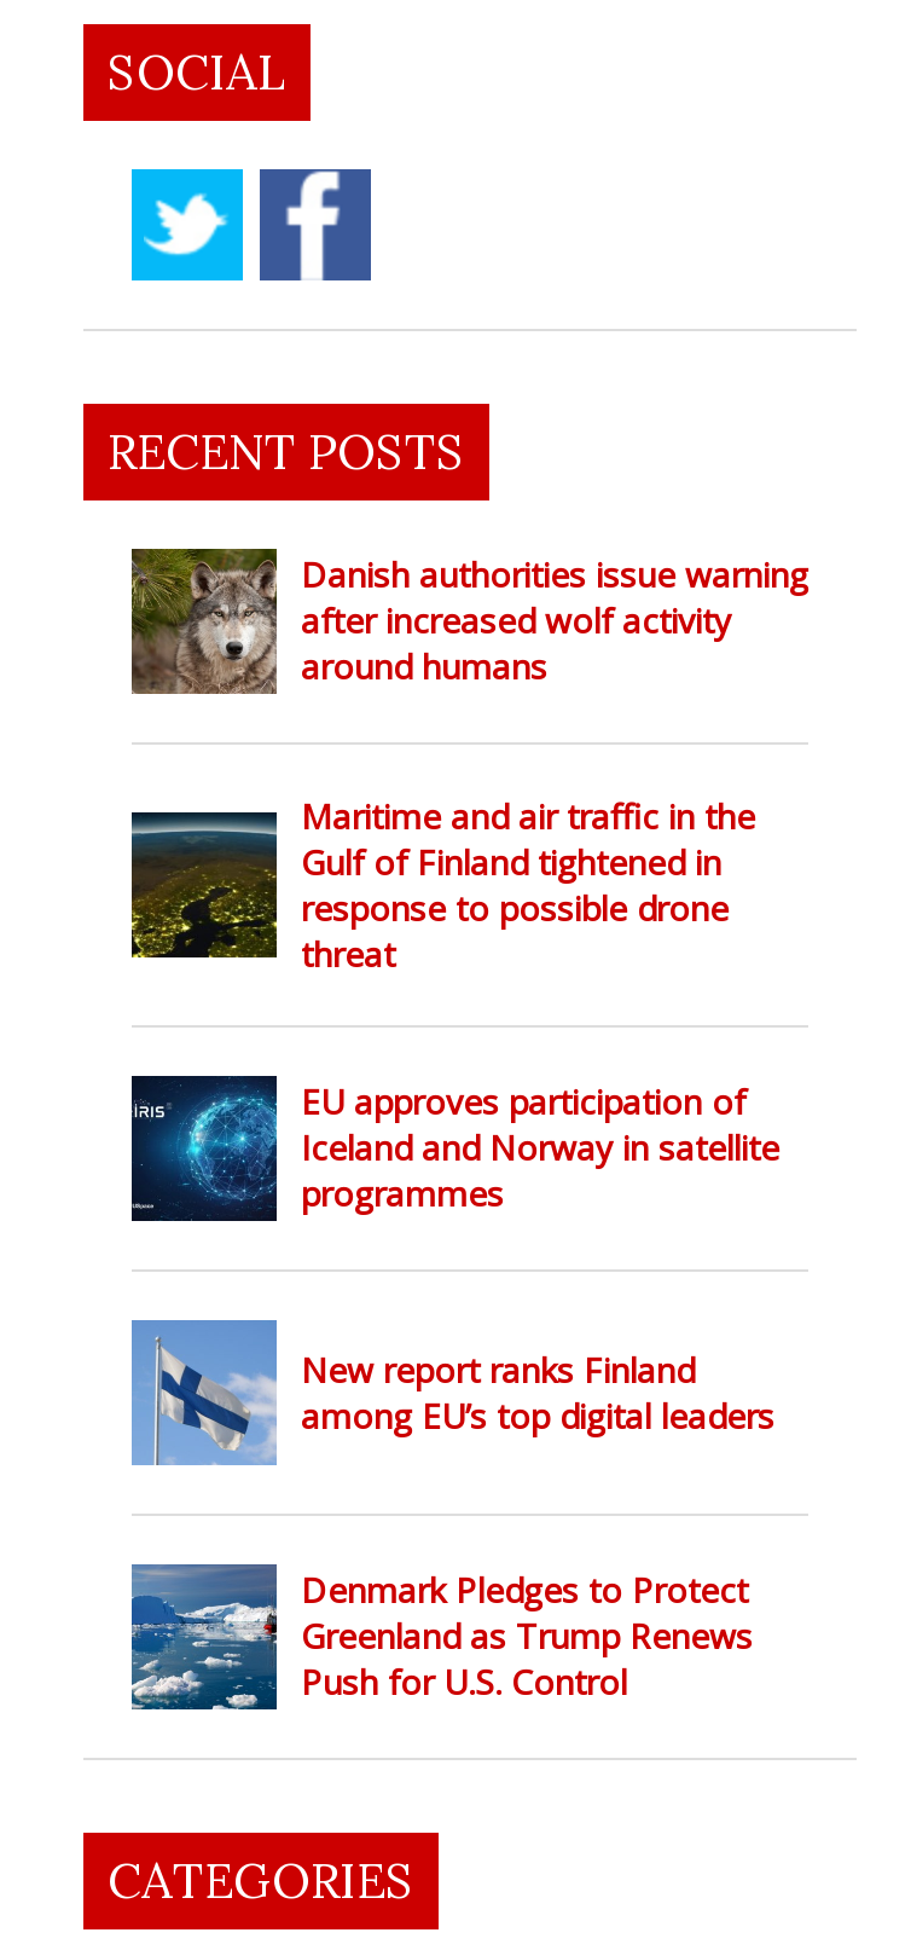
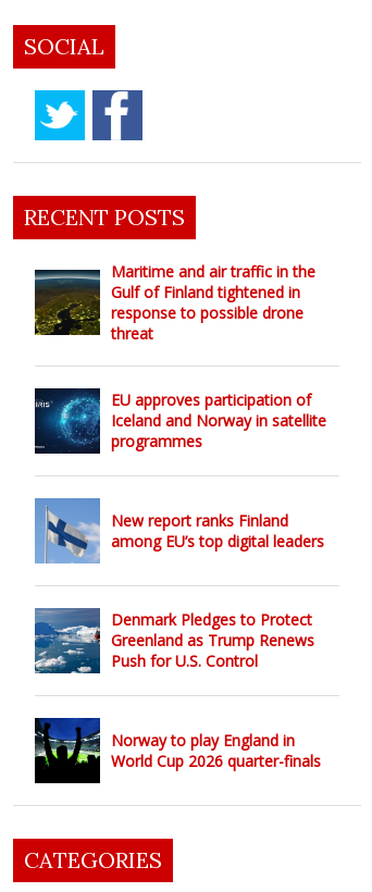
- [image]
- Danish authorities issue warning
- after increased wolf activity
- around humans

moved up: [image] | Maritime and air traffic in the | Gulf of Finland tightened in | ... | Greenland as Trump Renews | Push for U.S. Control

+ [image]
+ Norway to play England in
+ World Cup 2026 quarter-finals
